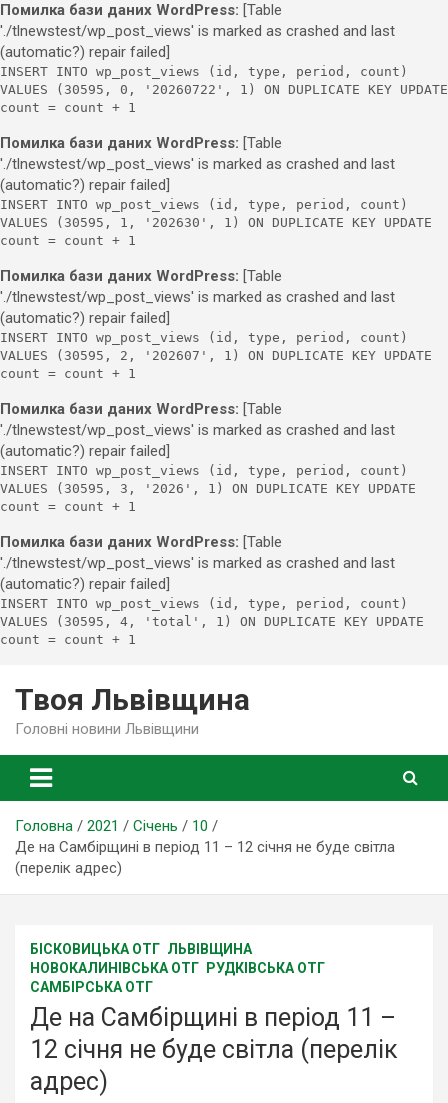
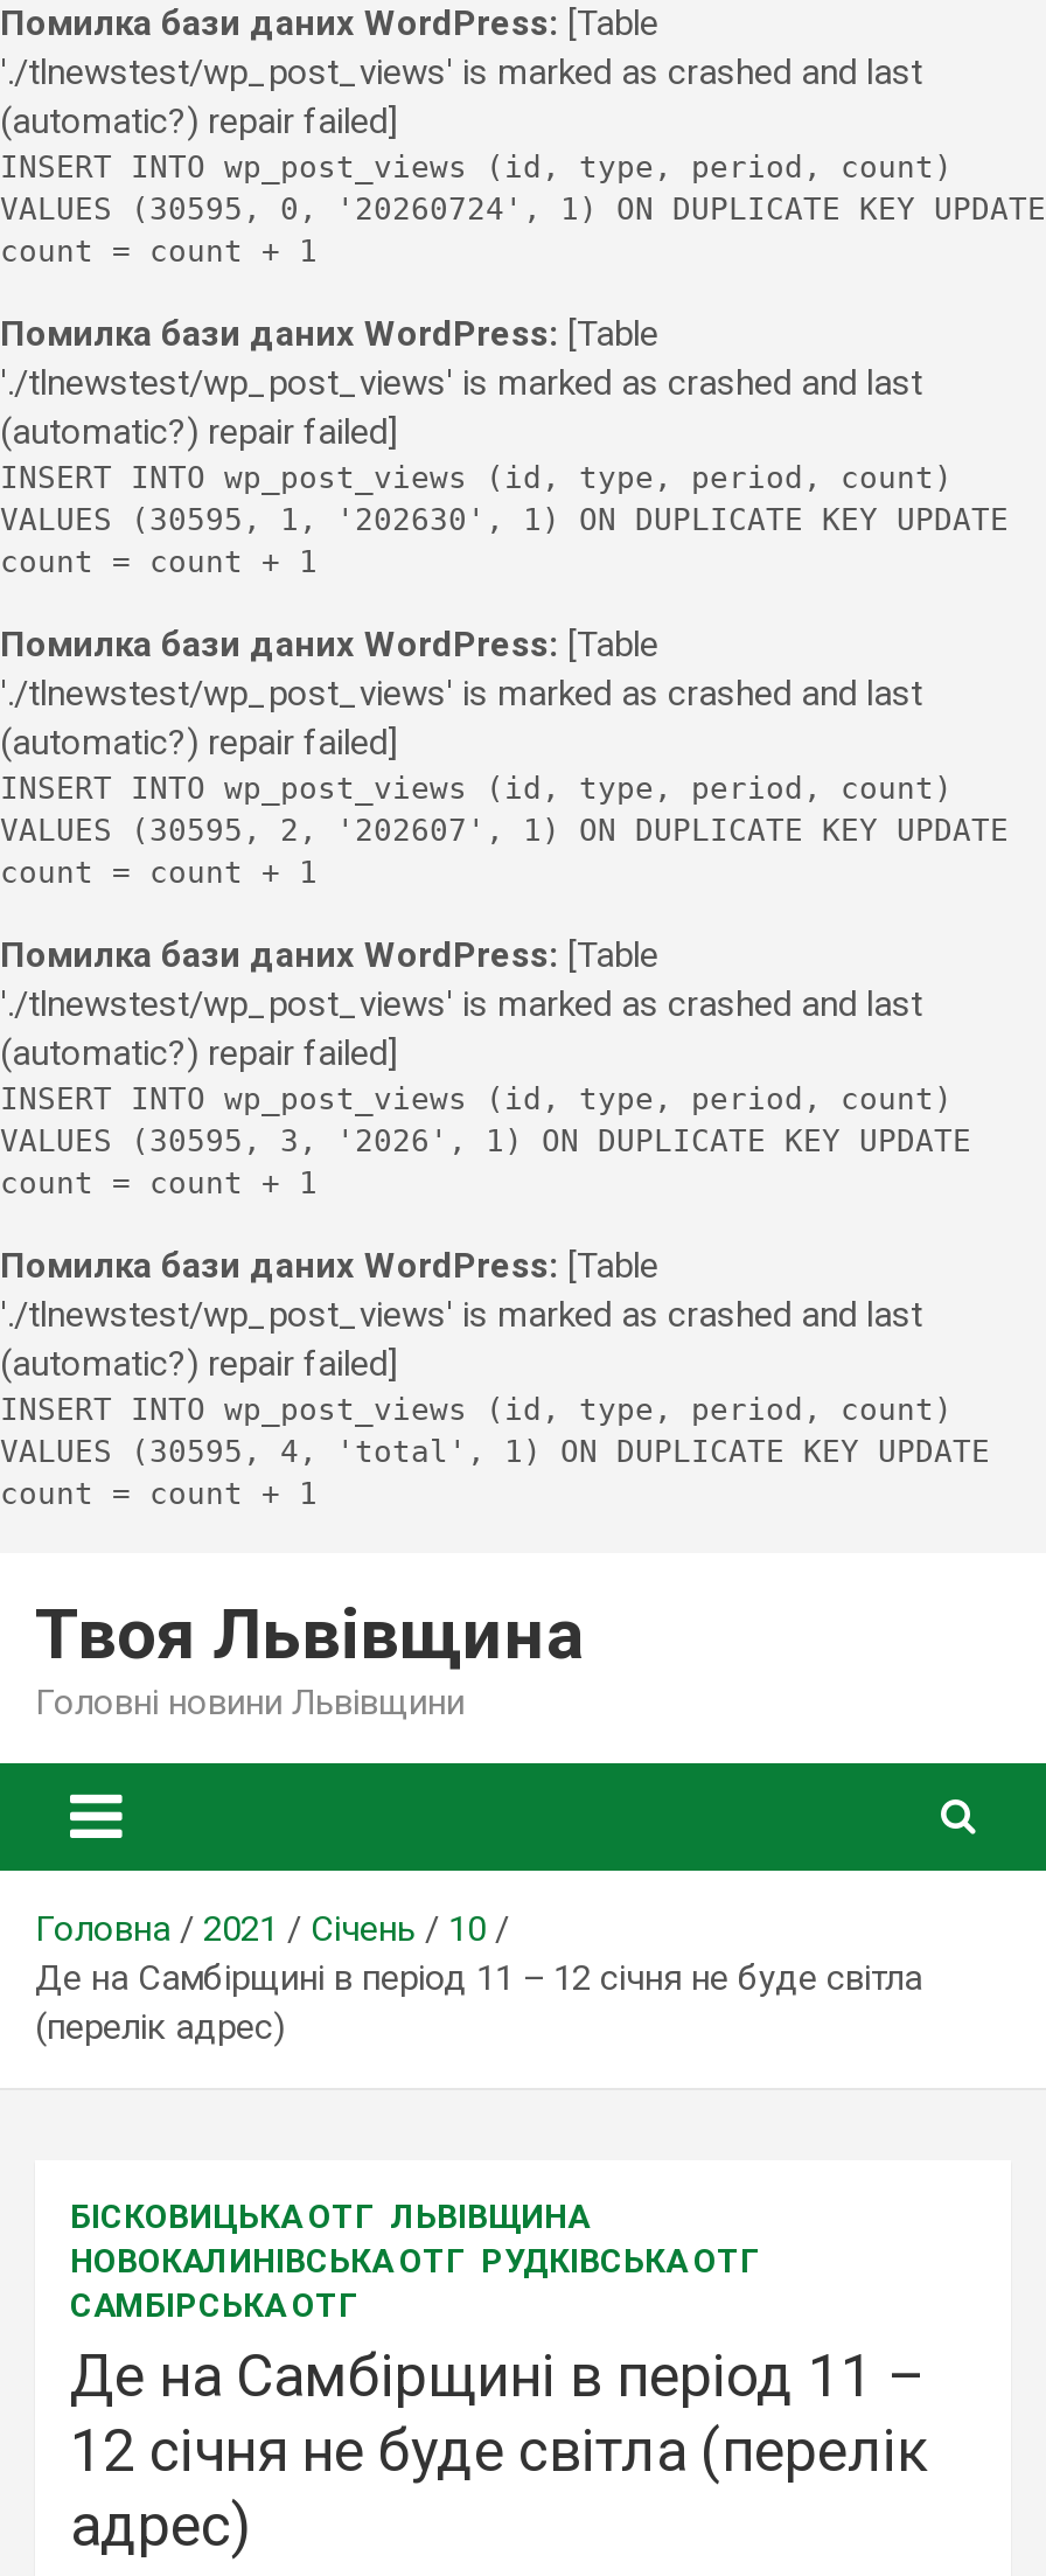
- VALUES (30595, 0, '20260722', 1) ON DUPLICATE KEY UPDATE
+ VALUES (30595, 0, '20260724', 1) ON DUPLICATE KEY UPDATE
